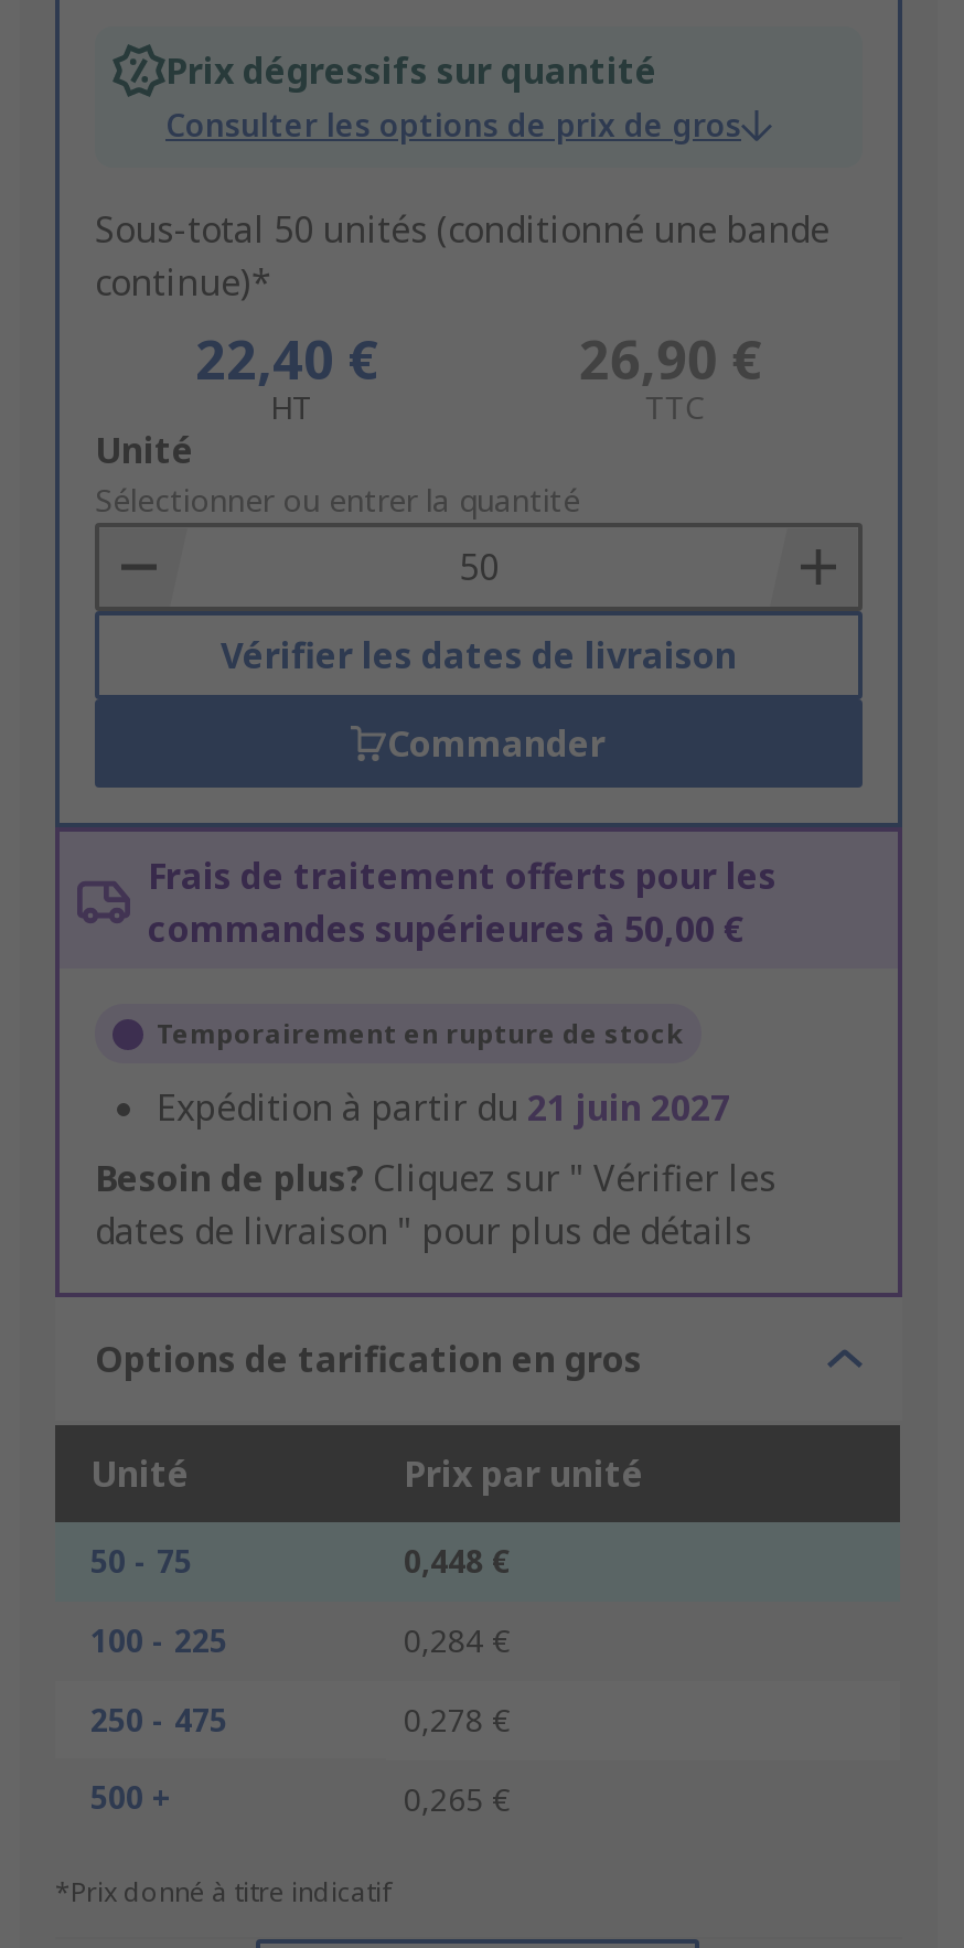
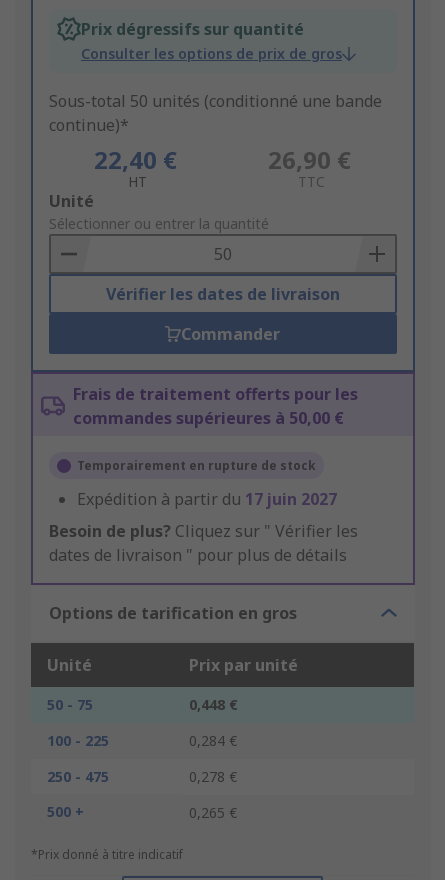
- Expédition à partir du 21 juin 2027
+ Expédition à partir du 17 juin 2027
